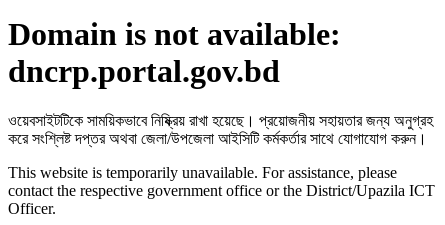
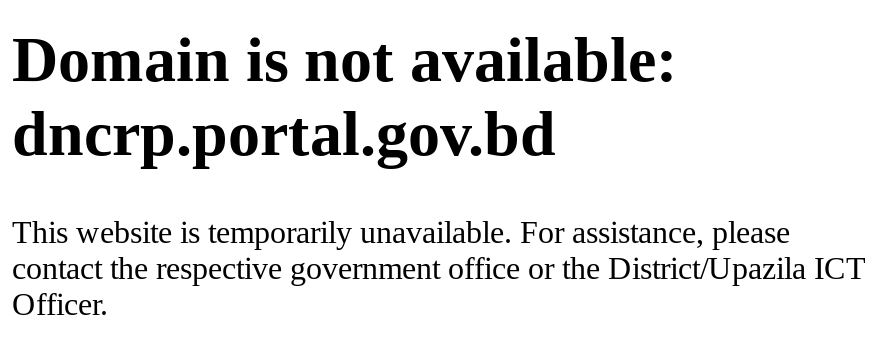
- ওয়েবসাইটটিকে সাময়িকভাবে নিষ্ক্রিয় রাখা হয়েছে। প্রয়োজনীয় সহায়তার জন্য অনুগ্রহ
- করে সংশ্লিষ্ট দপ্তর অথবা জেলা/উপজেলা আইসিটি কর্মকর্তার সাথে যোগাযোগ করুন।
